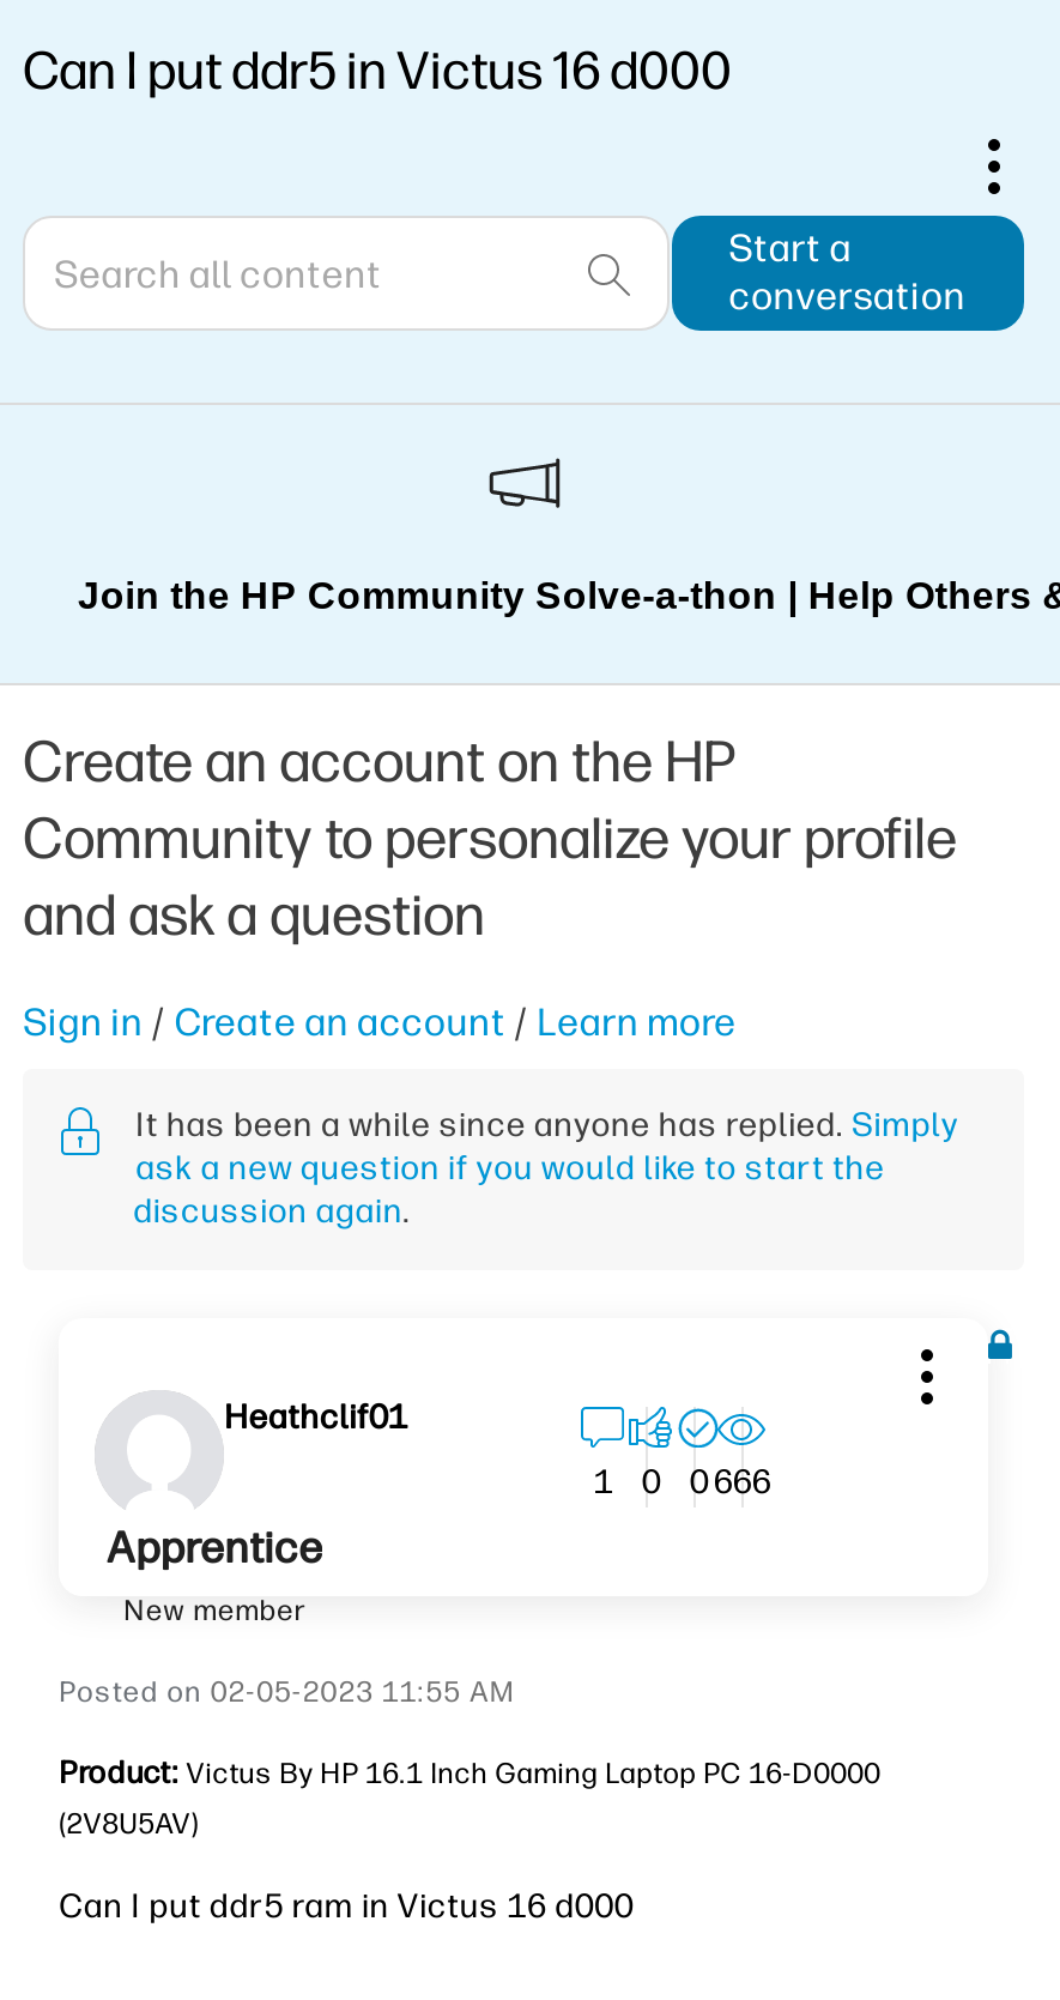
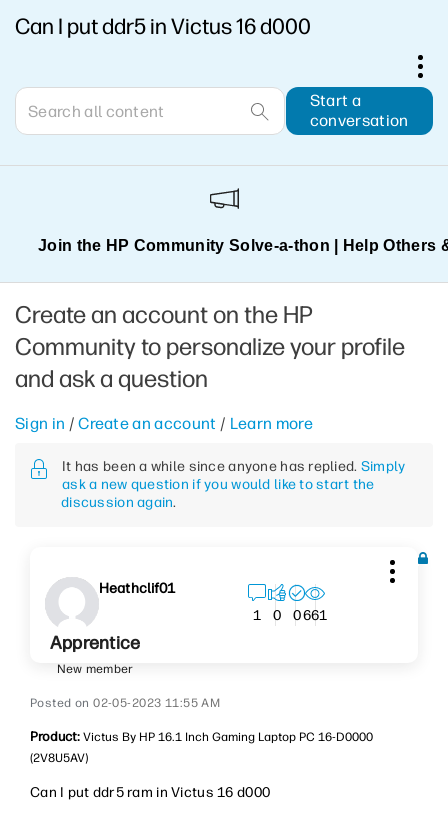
- 1 0 0 666
+ 1 0 0 661
